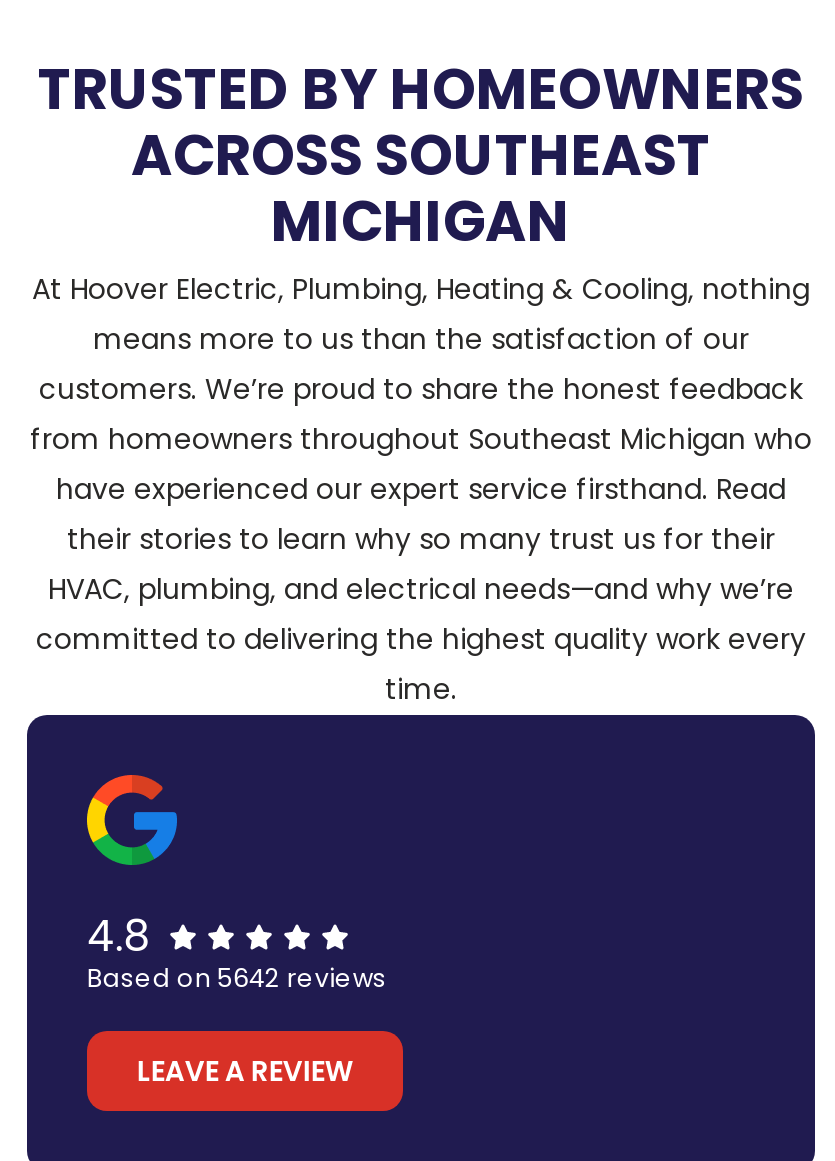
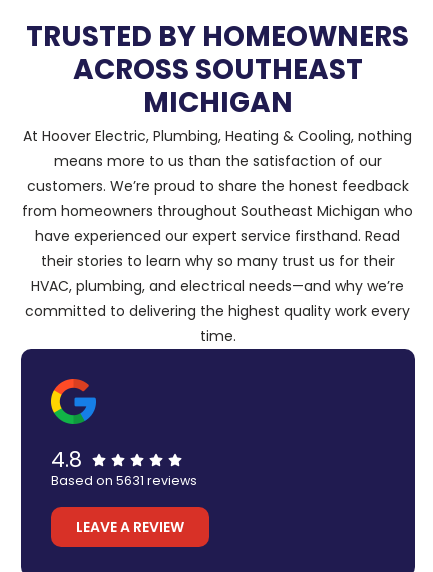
- Based on 5642 reviews
+ Based on 5631 reviews
